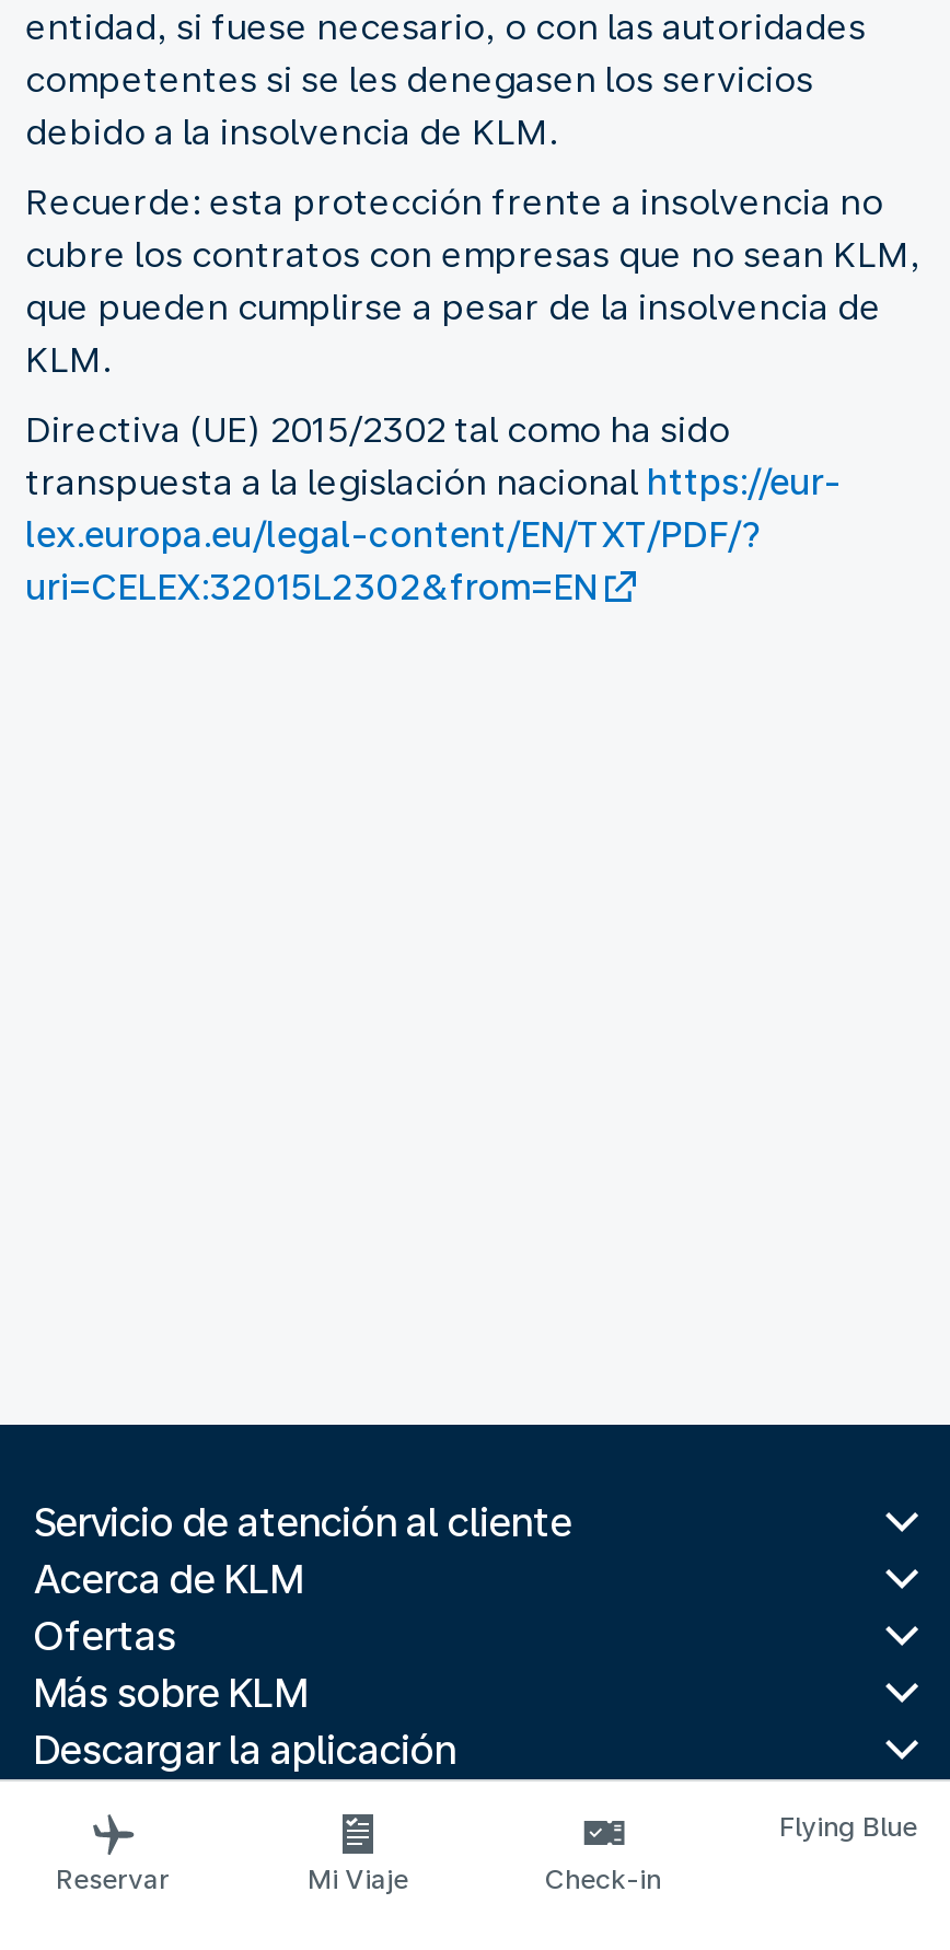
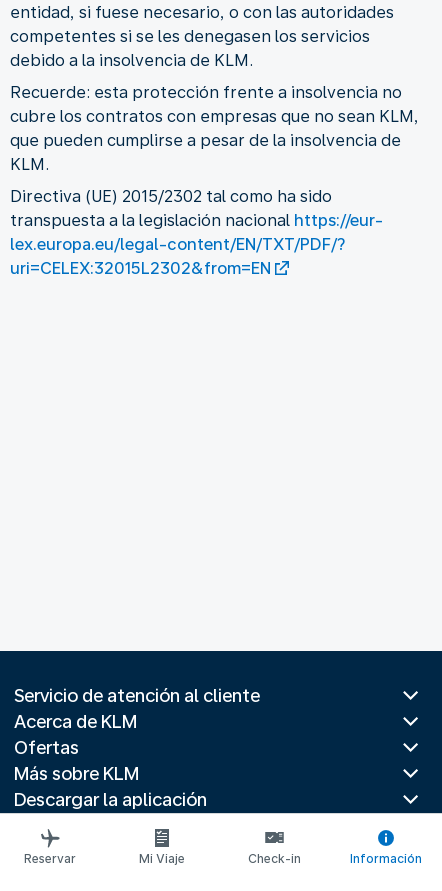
- Flying Blue
+ Información
